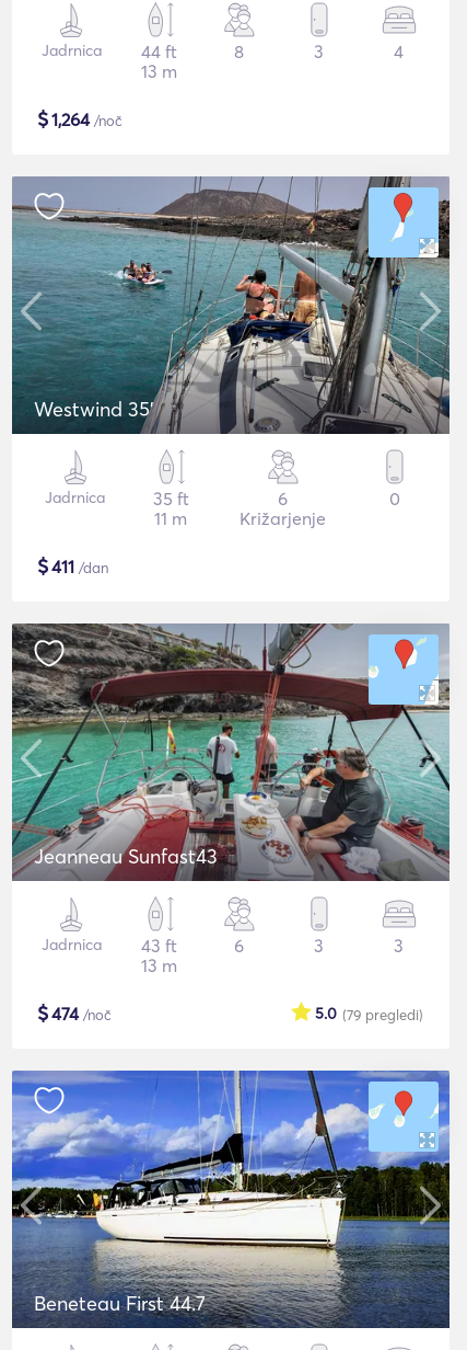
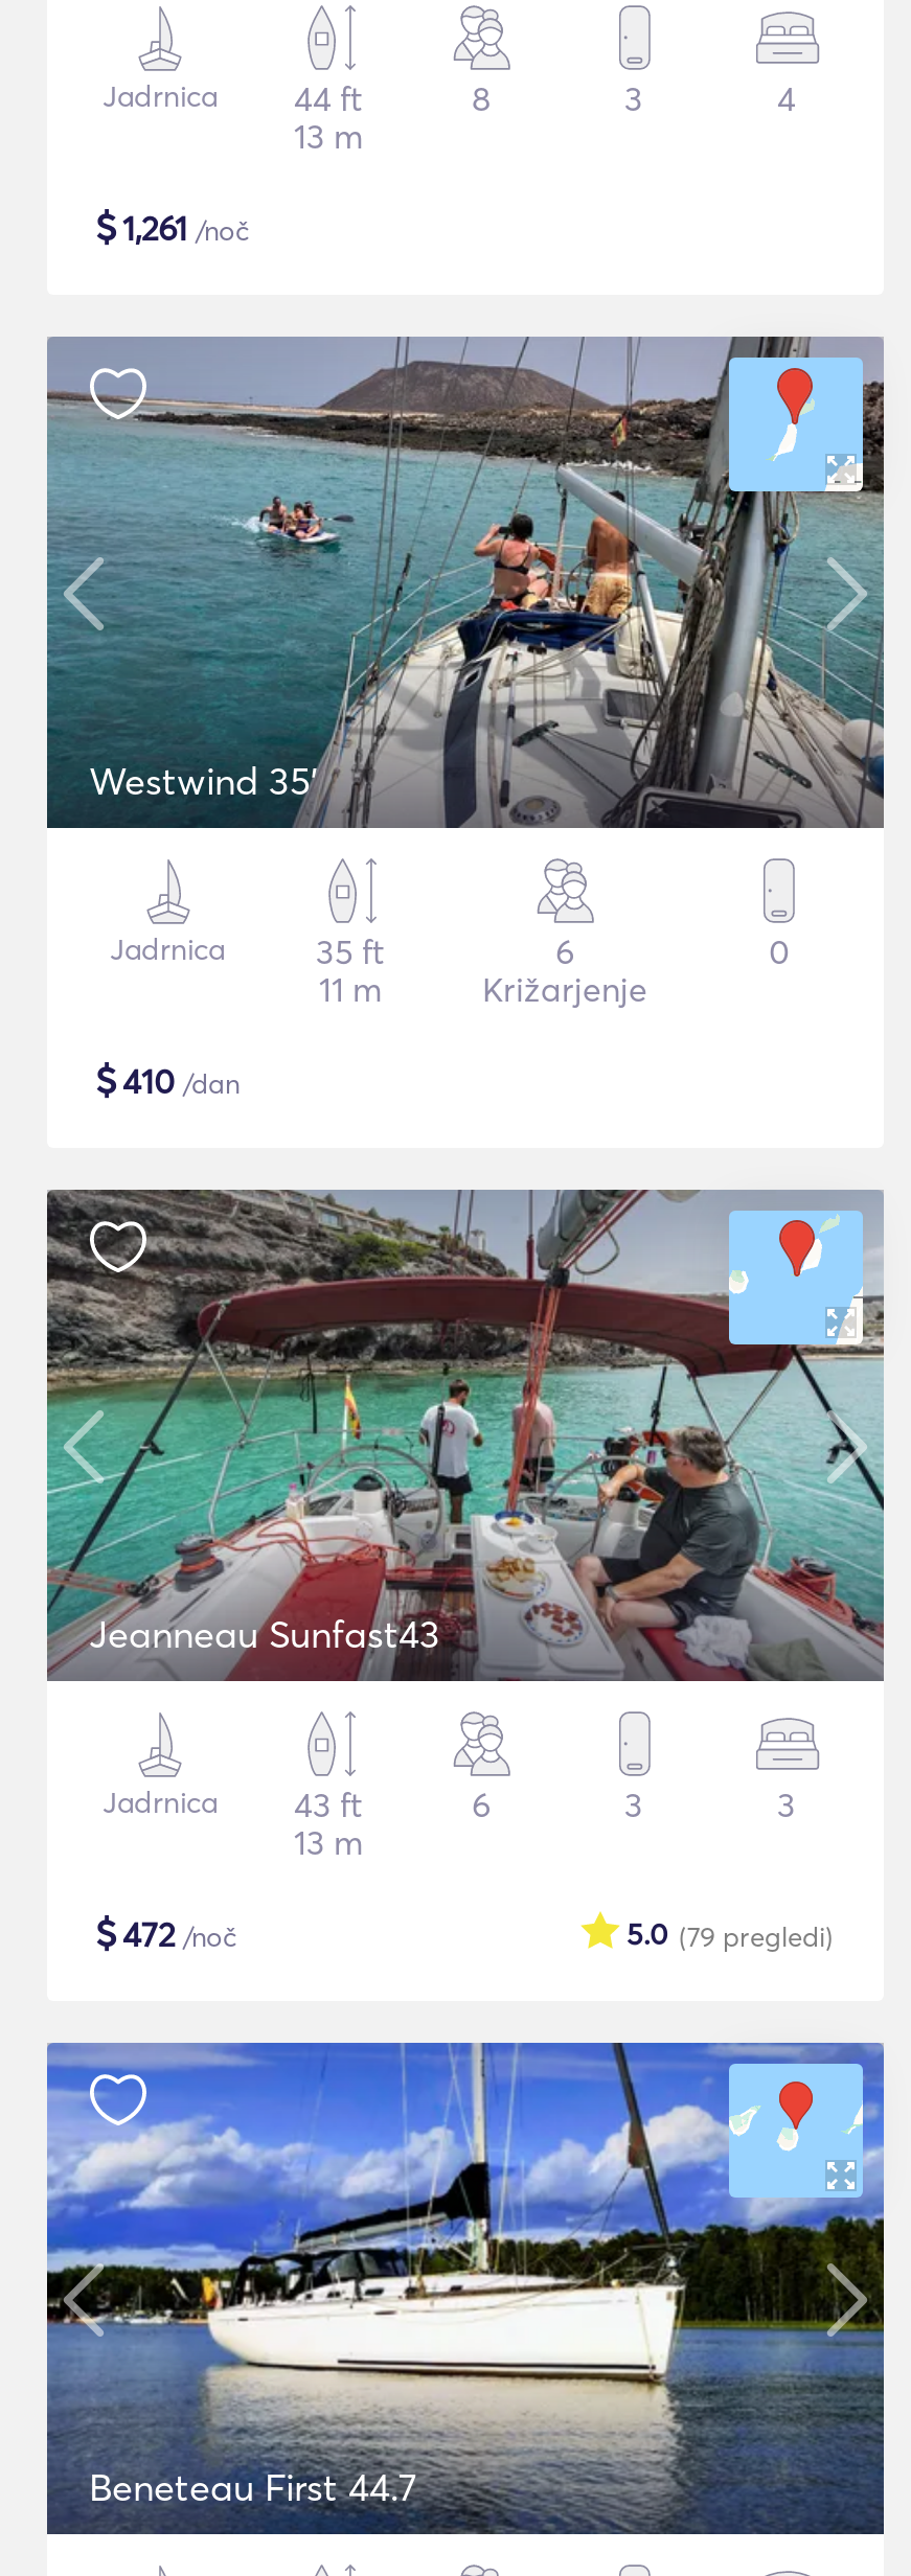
- $1,264 /noč
+ $1,261 /noč

- $411 /dan
+ $410 /dan

- $474 /noč
+ $472 /noč
